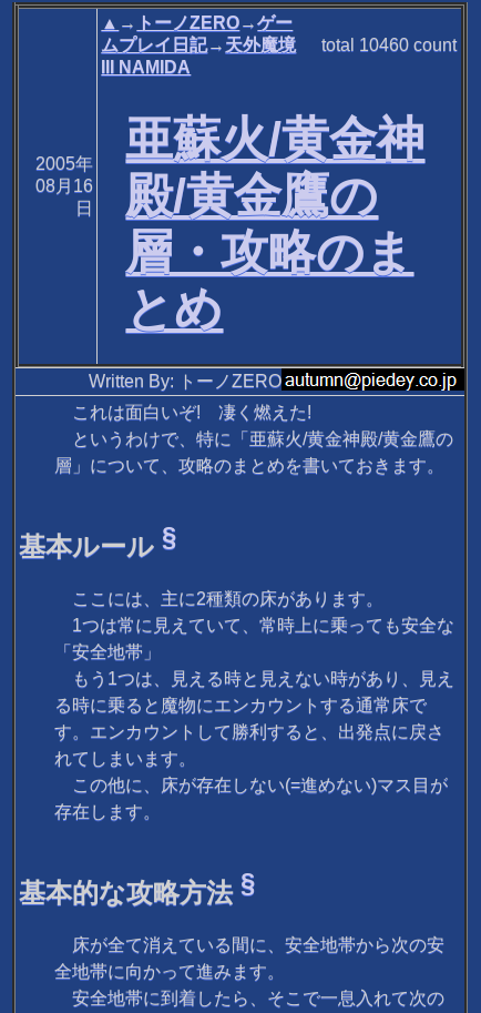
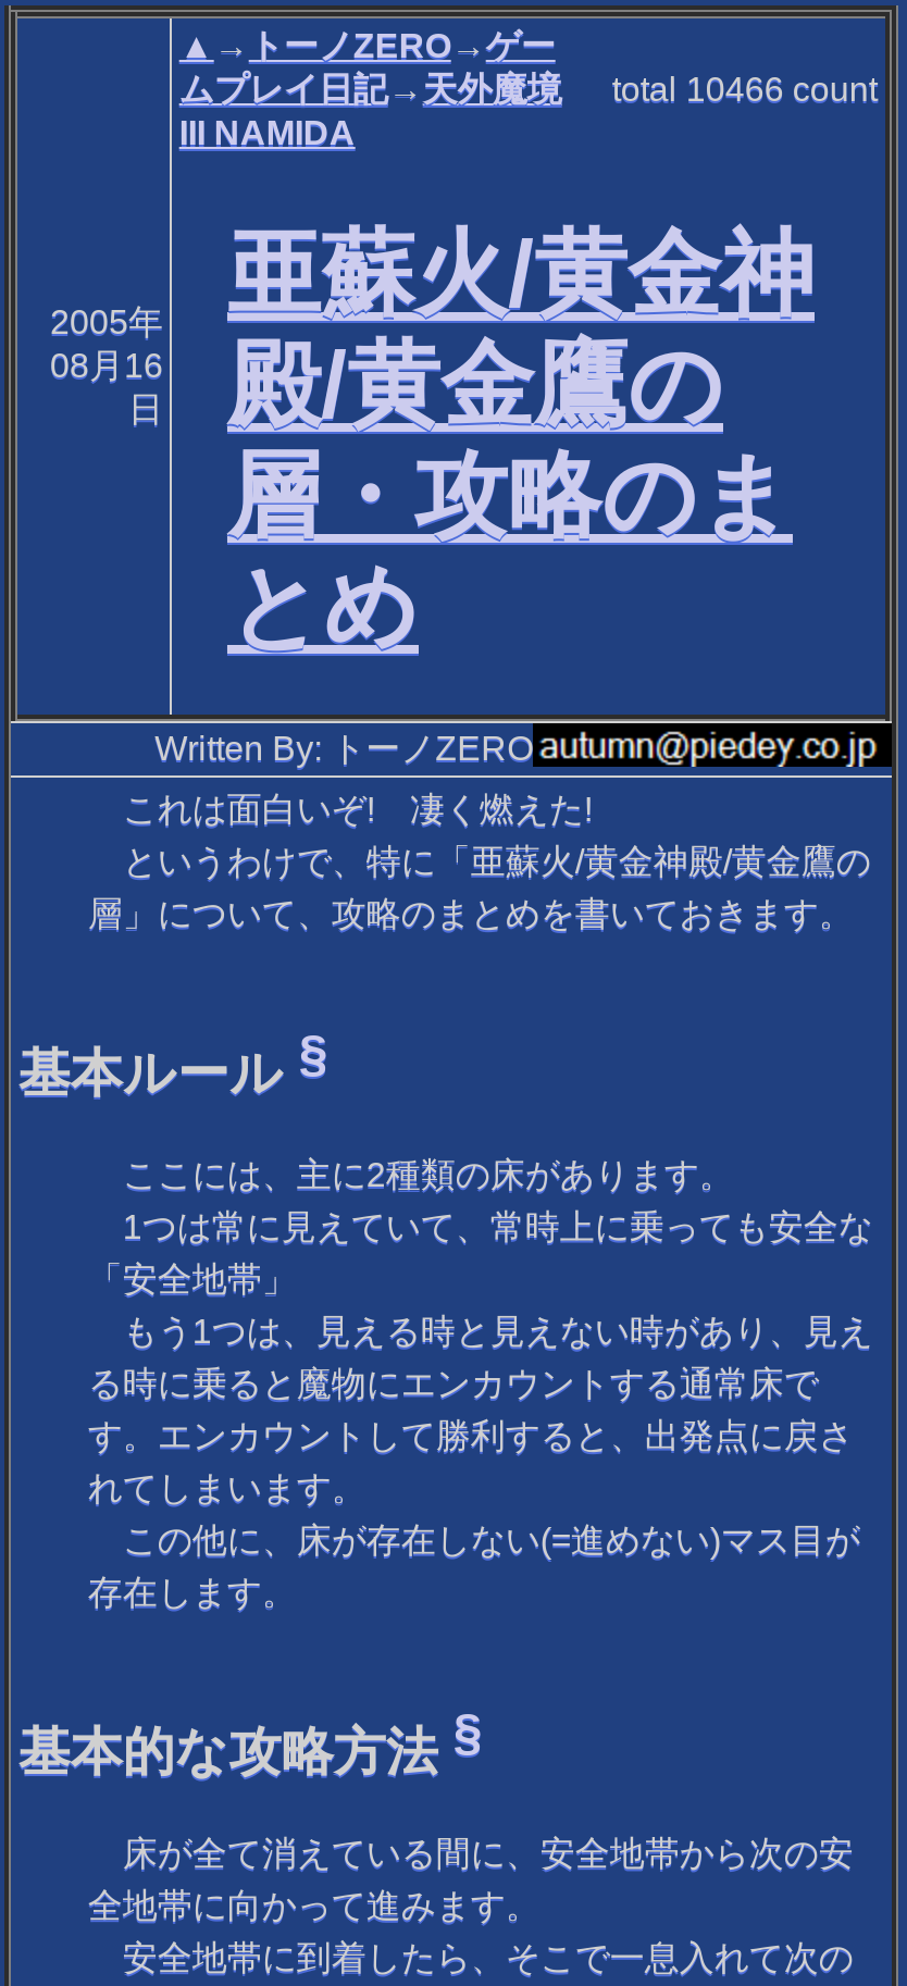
- total 10460 count
+ total 10466 count
